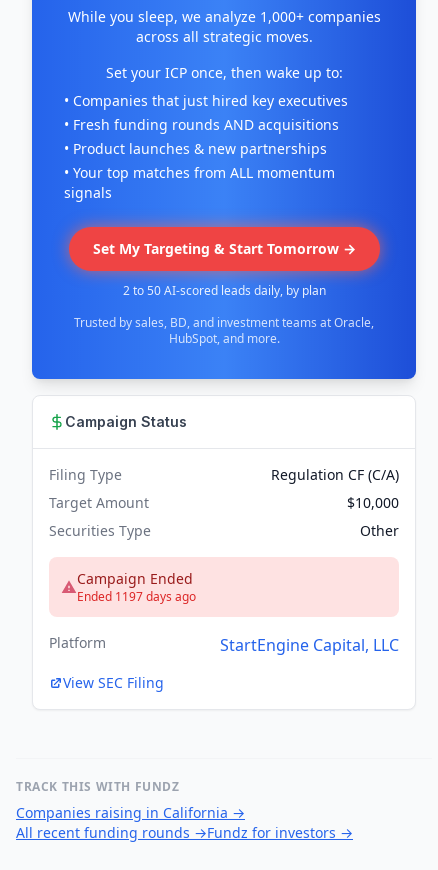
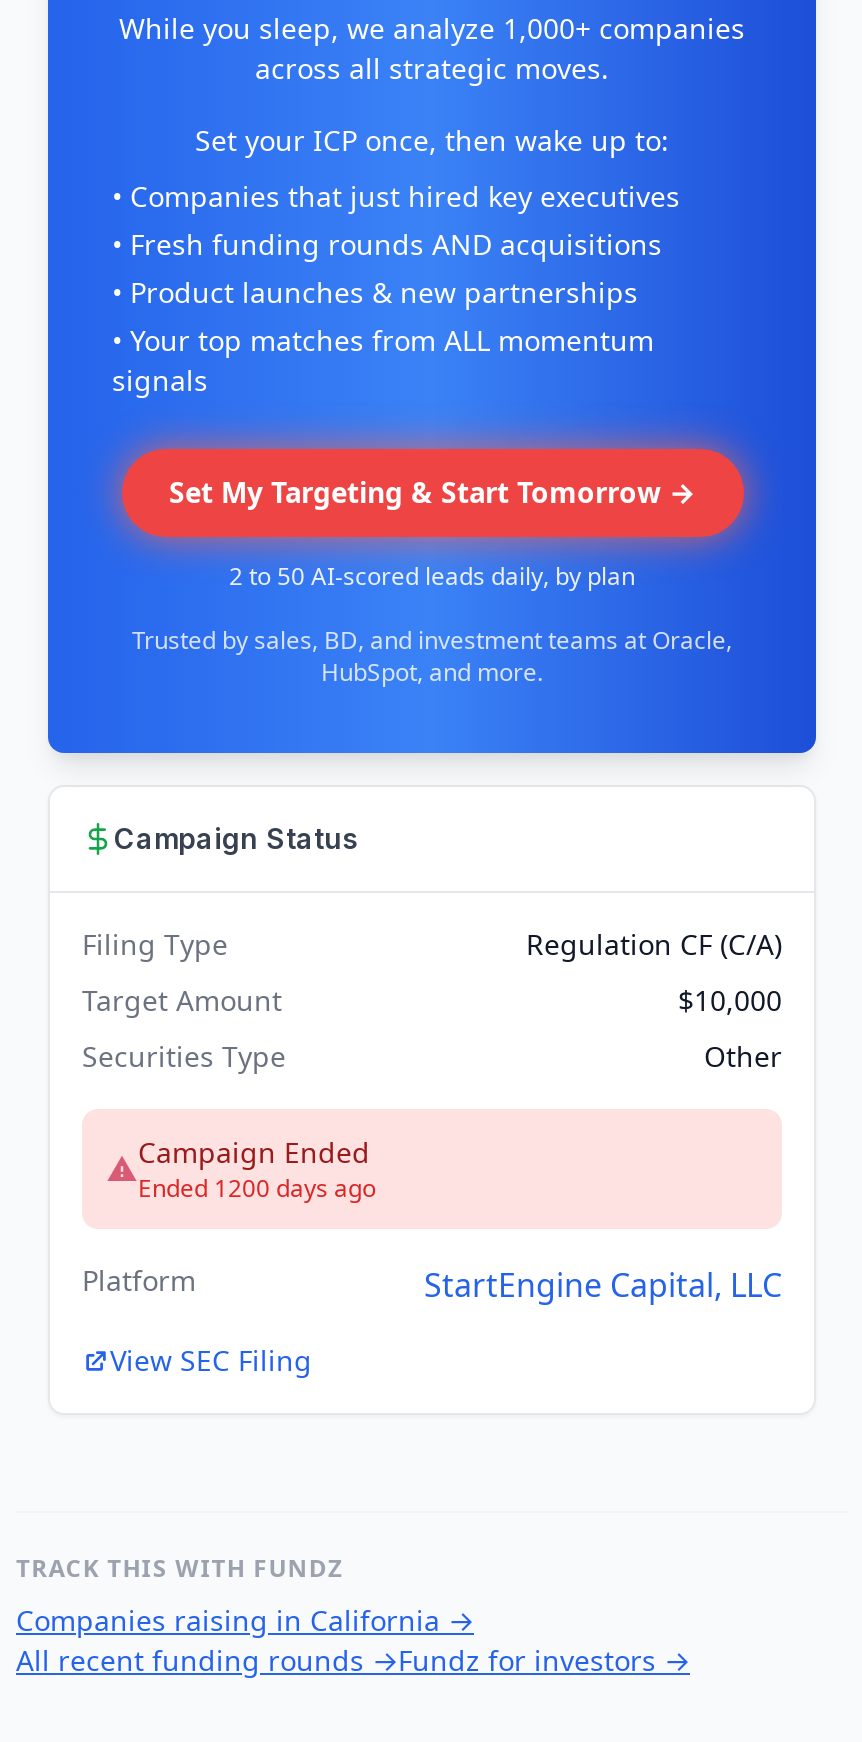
- Ended 1197 days ago
+ Ended 1200 days ago
